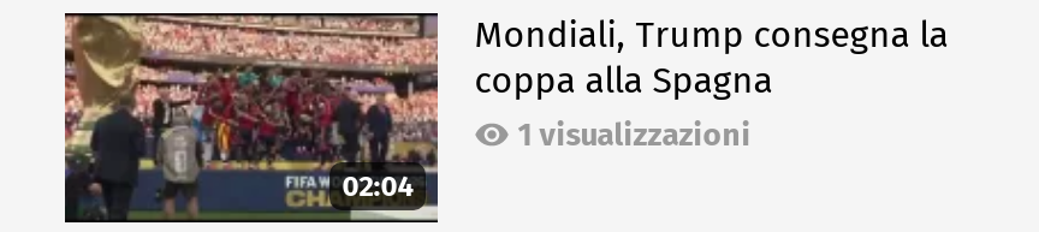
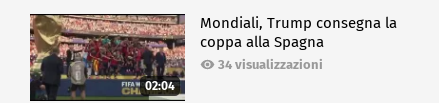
- 1 visualizzazioni
+ 34 visualizzazioni
